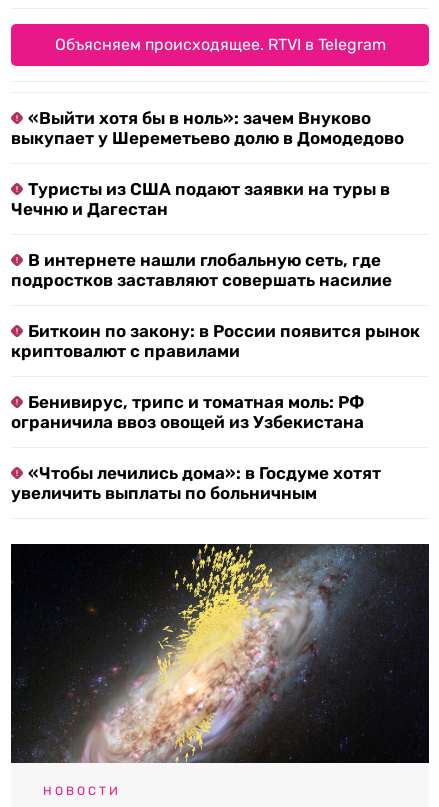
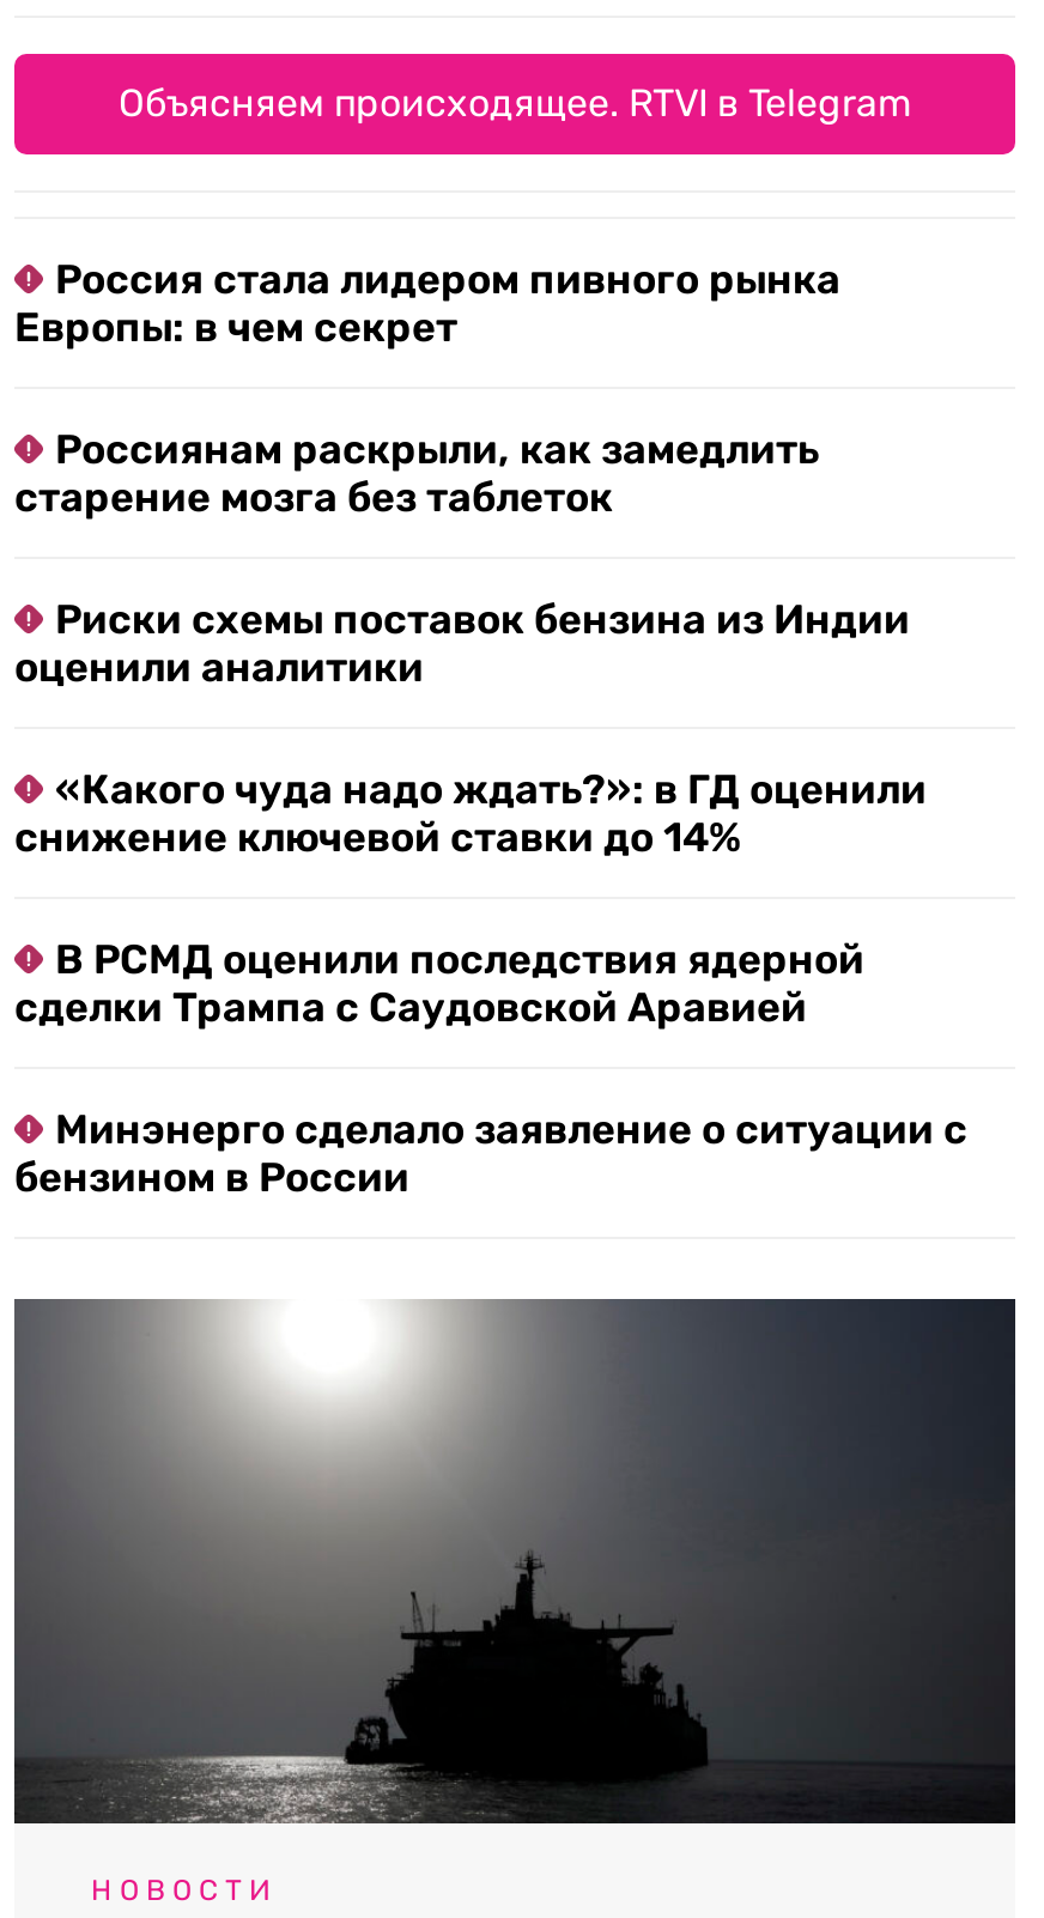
- «Выйти хотя бы в ноль»: зачем Внуково
- выкупает у Шереметьево долю в Домодедово
+ Россия стала лидером пивного рынка
+ Европы: в чем секрет

- Туристы из США подают заявки на туры в
- Чечню и Дагестан
+ Россиянам раскрыли, как замедлить
+ старение мозга без таблеток

- В интернете нашли глобальную сеть, где
- подростков заставляют совершать насилие
+ Риски схемы поставок бензина из Индии
+ оценили аналитики

- Биткоин по закону: в России появится рынок
- криптовалют с правилами
+ «Какого чуда надо ждать?»: в ГД оценили
+ снижение ключевой ставки до 14%

- Бенивирус, трипс и томатная моль: РФ
- ограничила ввоз овощей из Узбекистана
+ В РСМД оценили последствия ядерной
+ сделки Трампа с Саудовской Аравией

- «Чтобы лечились дома»: в Госдуме хотят
- увеличить выплаты по больничным
+ Минэнерго сделало заявление о ситуации с
+ бензином в России

- [image]
+ [image]
